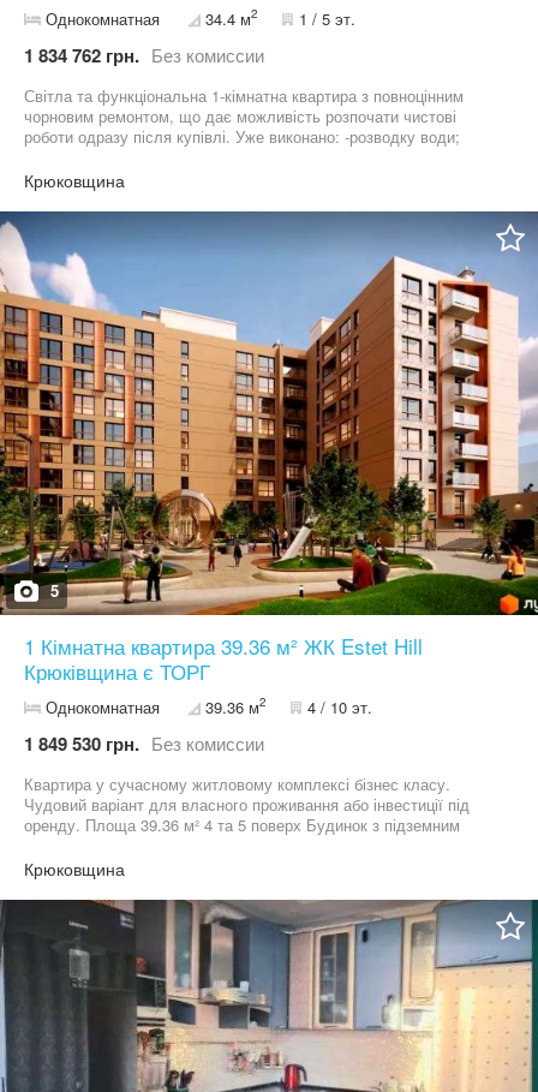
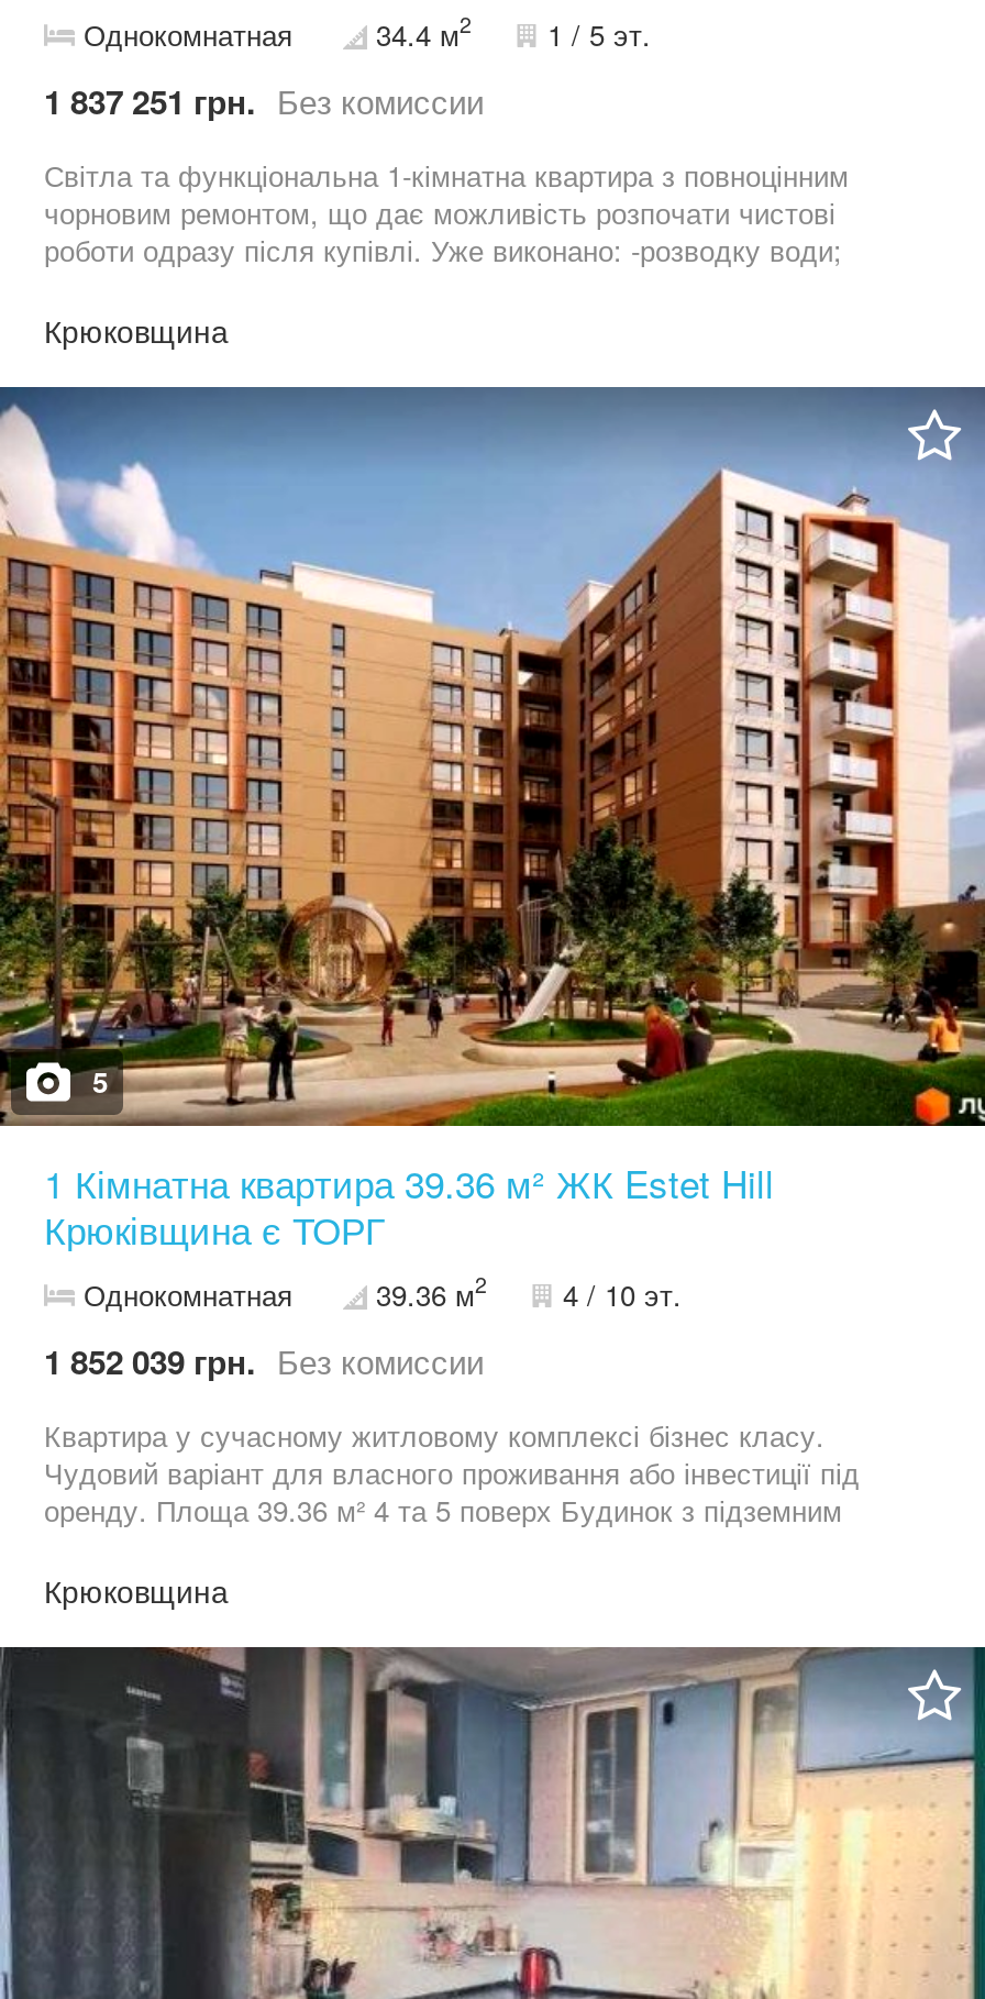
- 1 834 762 грн. Без комиссии
+ 1 837 251 грн. Без комиссии

- 1 849 530 грн. Без комиссии
+ 1 852 039 грн. Без комиссии
